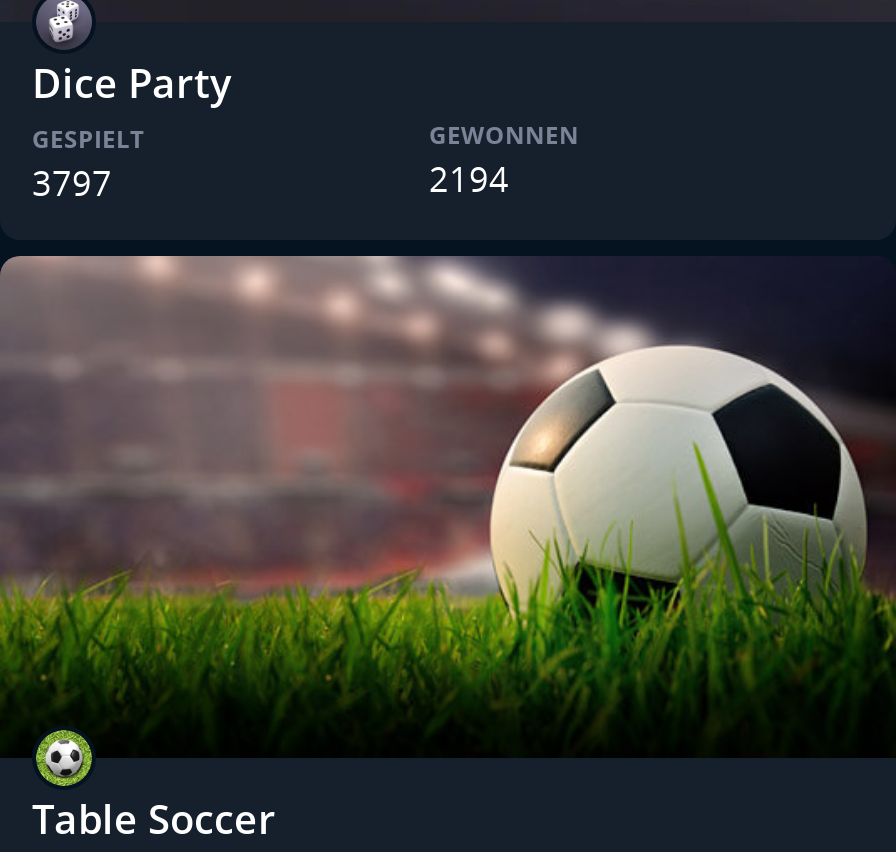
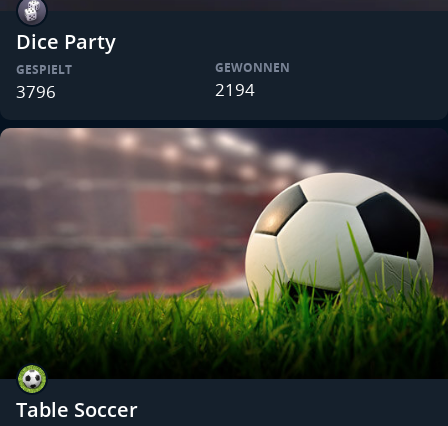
- 3797
+ 3796
